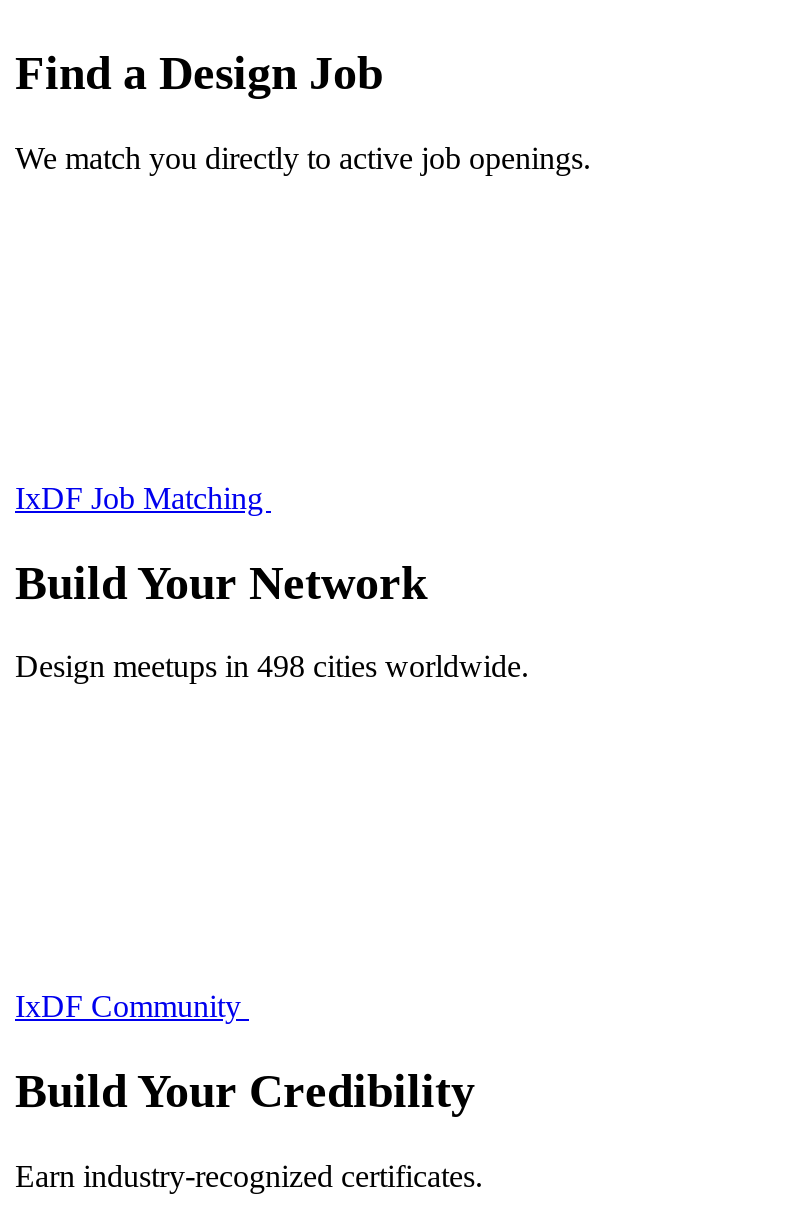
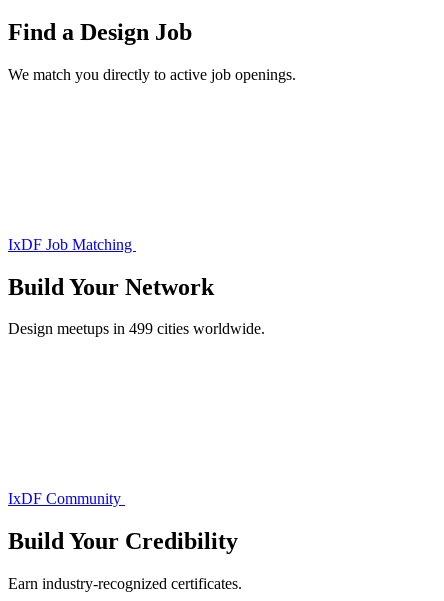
- Design meetups in 498 cities worldwide.
+ Design meetups in 499 cities worldwide.
